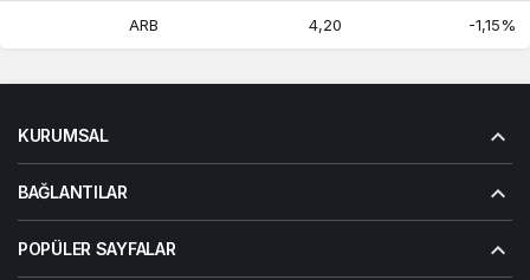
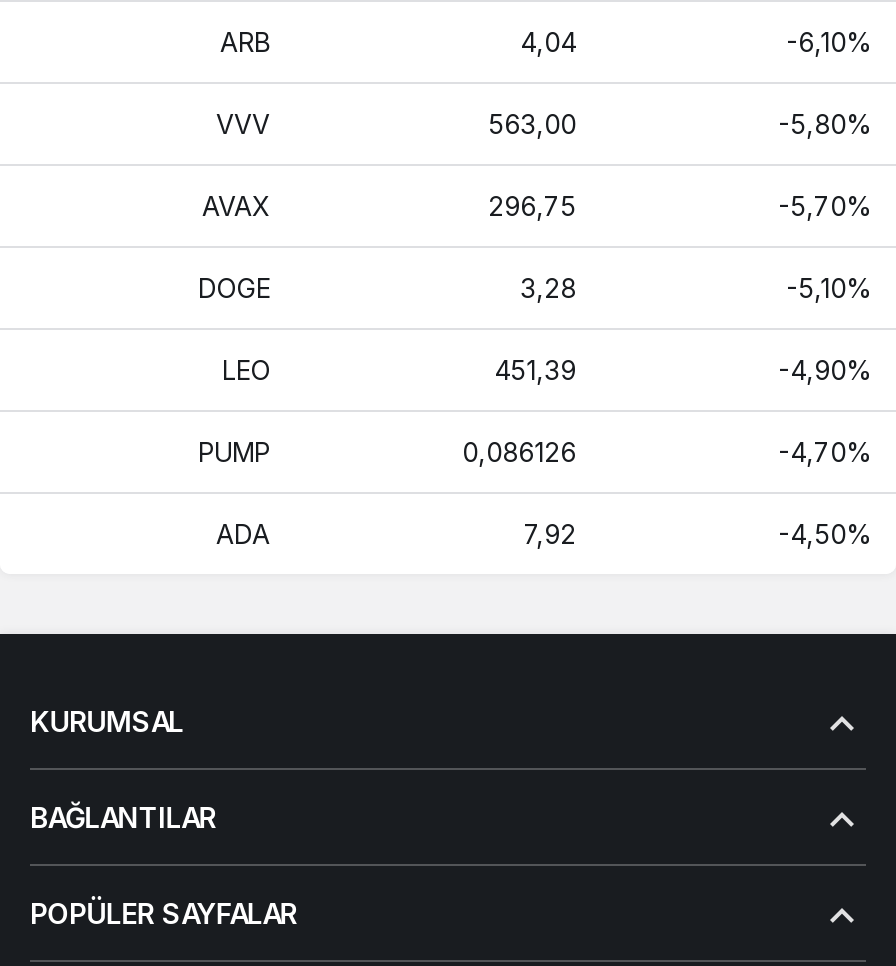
- 4,20
- -1,15%
+ 4,04
+ -6,10%
+ VVV
+ 563,00
+ -5,80%
+ AVAX
+ 296,75
+ -5,70%
+ DOGE
+ 3,28
+ -5,10%
+ LEO
+ 451,39
+ -4,90%
+ PUMP
+ 0,086126
+ -4,70%
+ ADA
+ 7,92
+ -4,50%
